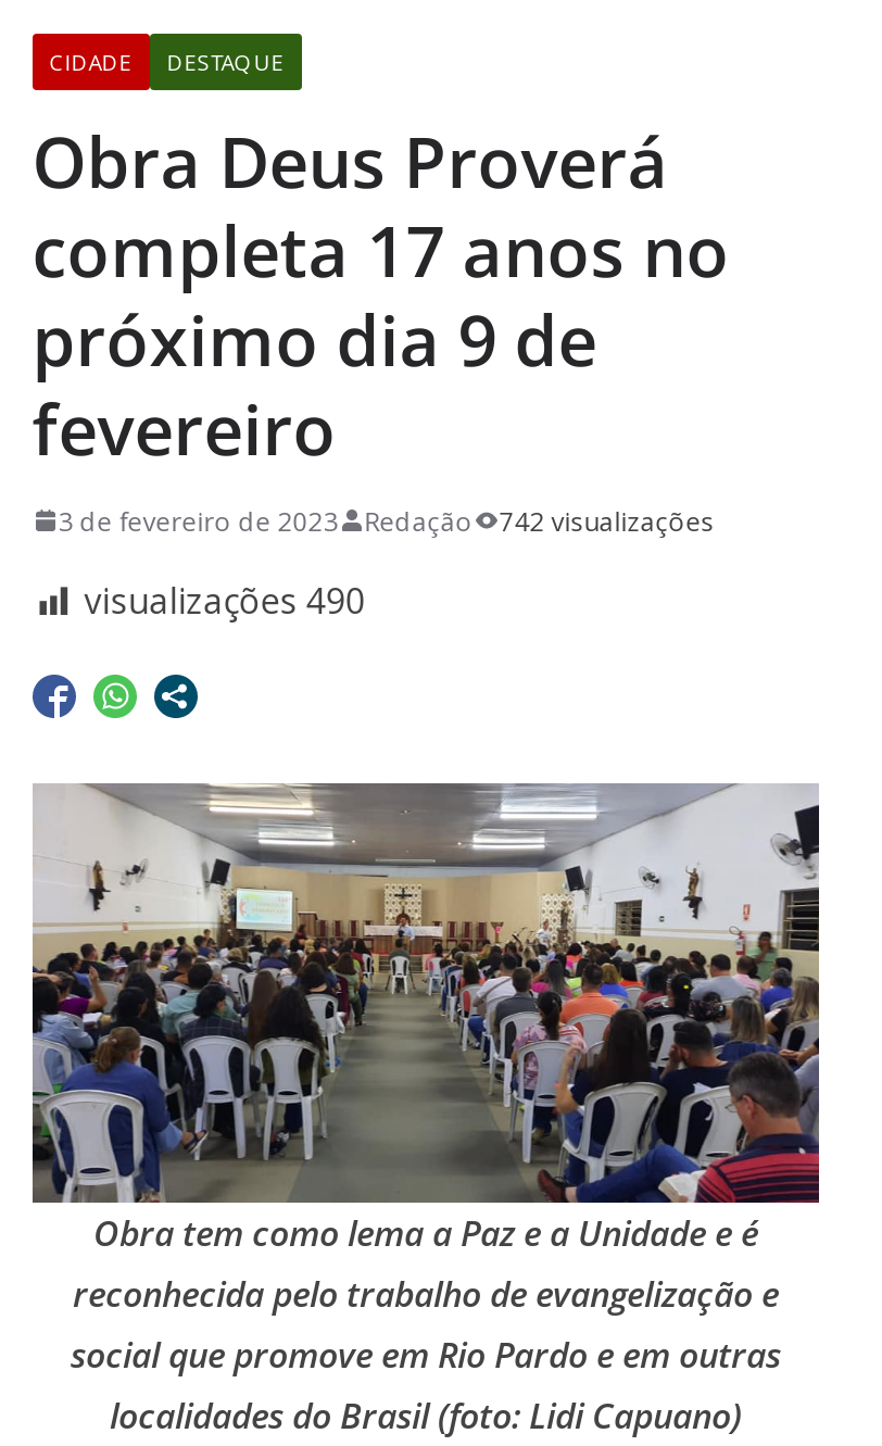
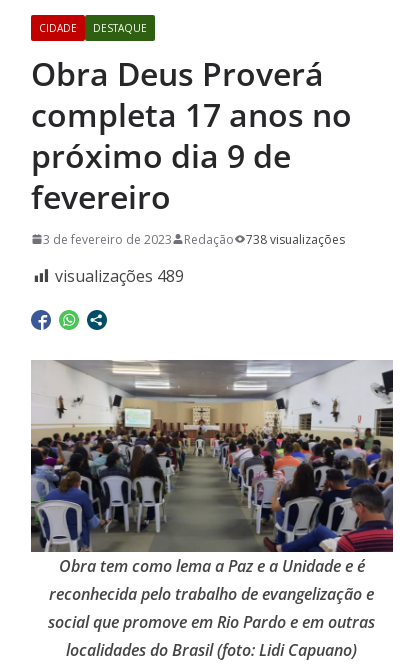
- 742 visualizações
+ 738 visualizações

- visualizações 490
+ visualizações 489
